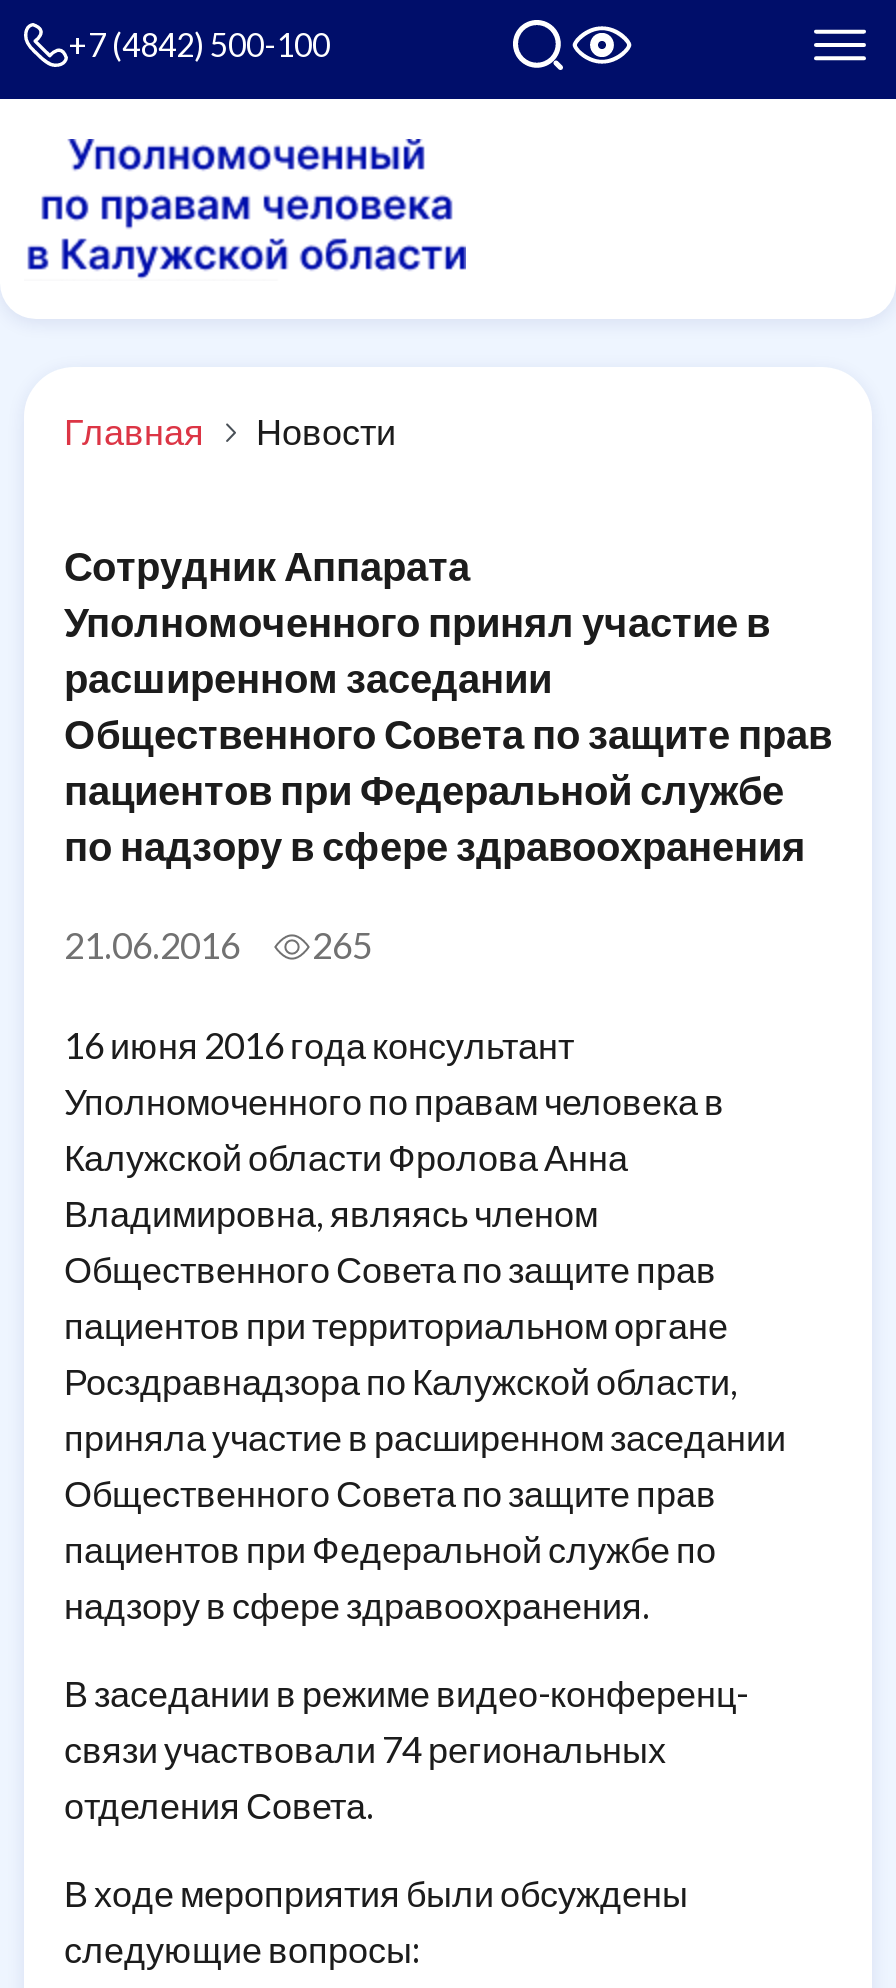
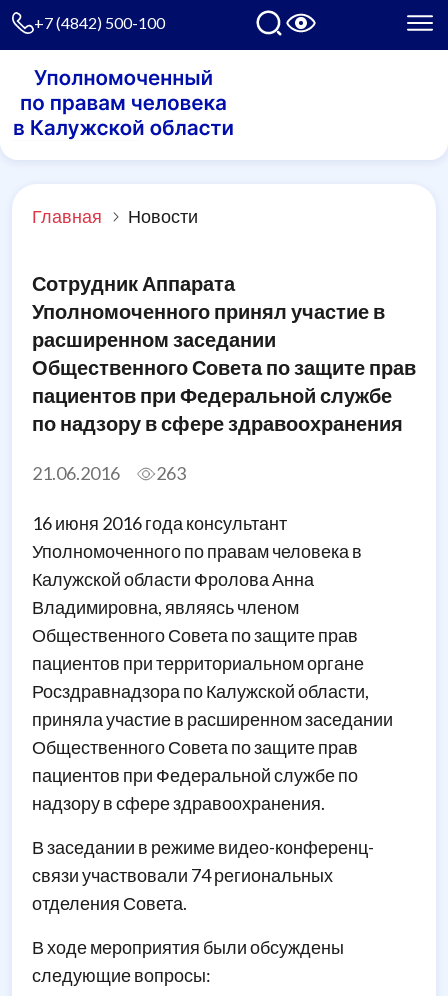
- 21.06.2016 265
+ 21.06.2016 263
